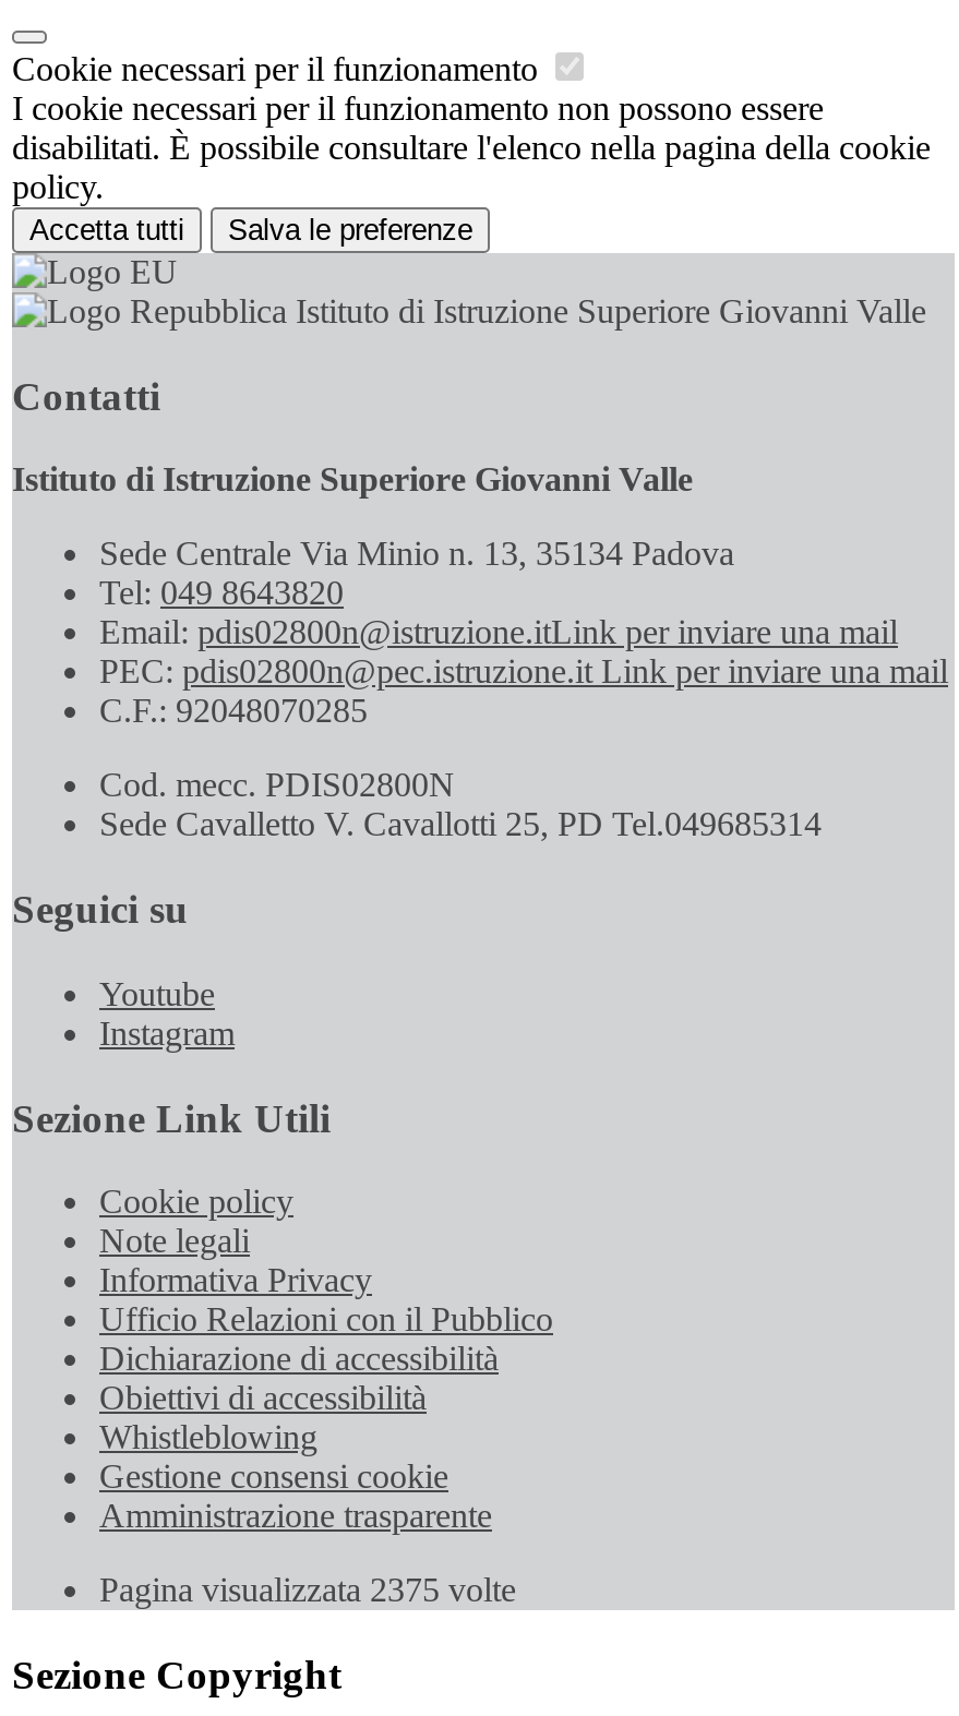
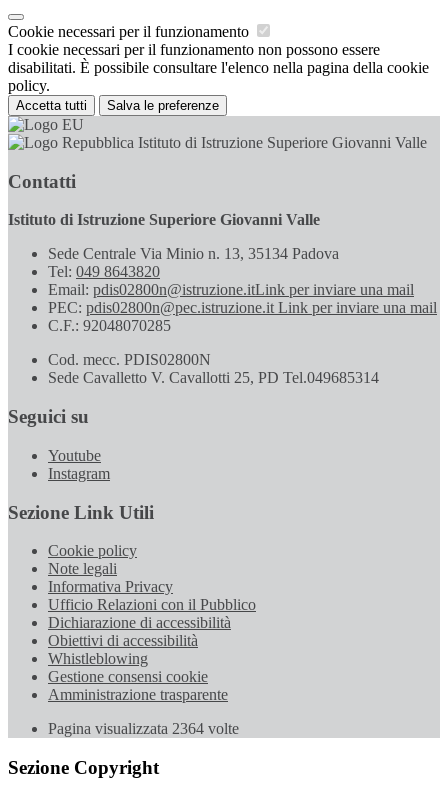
- Pagina visualizzata 2375 volte
+ Pagina visualizzata 2364 volte
